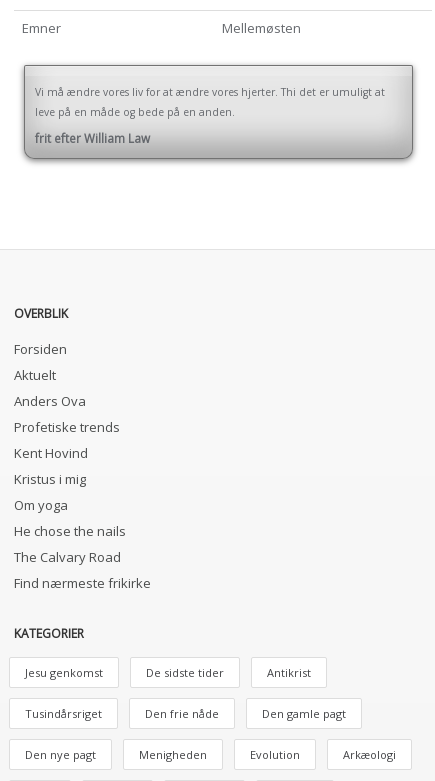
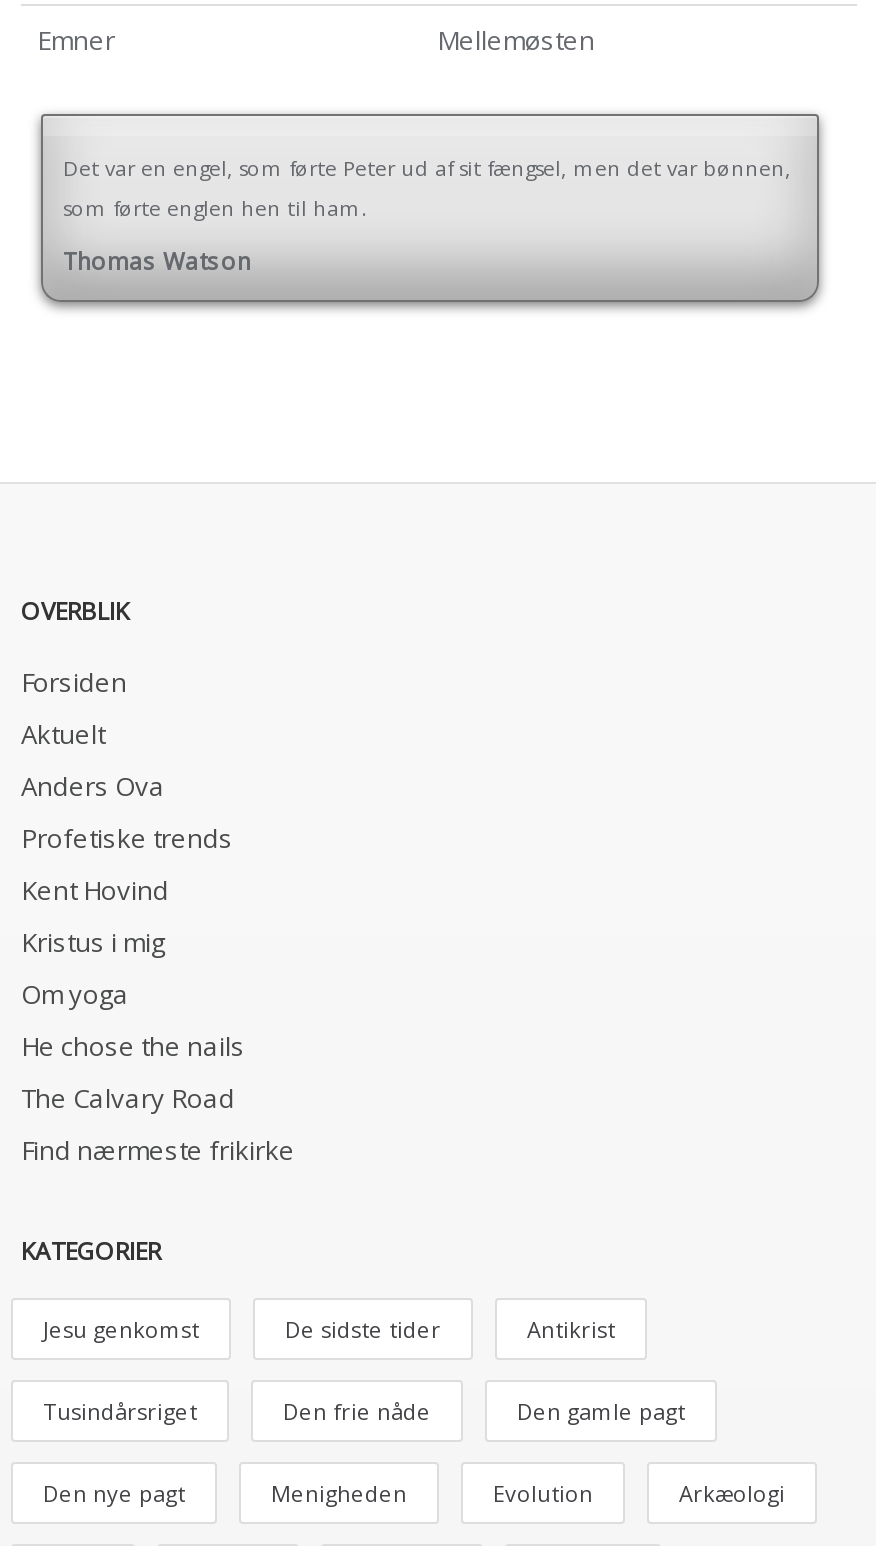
- Vi må ændre vores liv for at ændre vores hjerter. Thi det er umuligt at
- leve på en måde og bede på en anden.
+ Det var en engel, som førte Peter ud af sit fængsel, men det var bønnen,
+ som førte englen hen til ham.

- frit efter William Law
+ Thomas Watson
